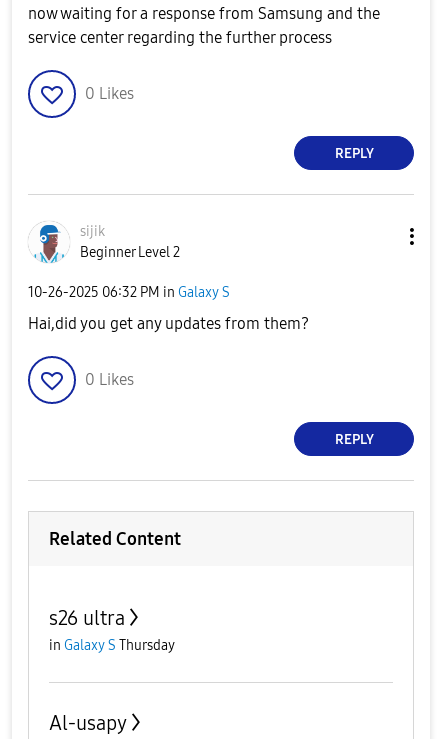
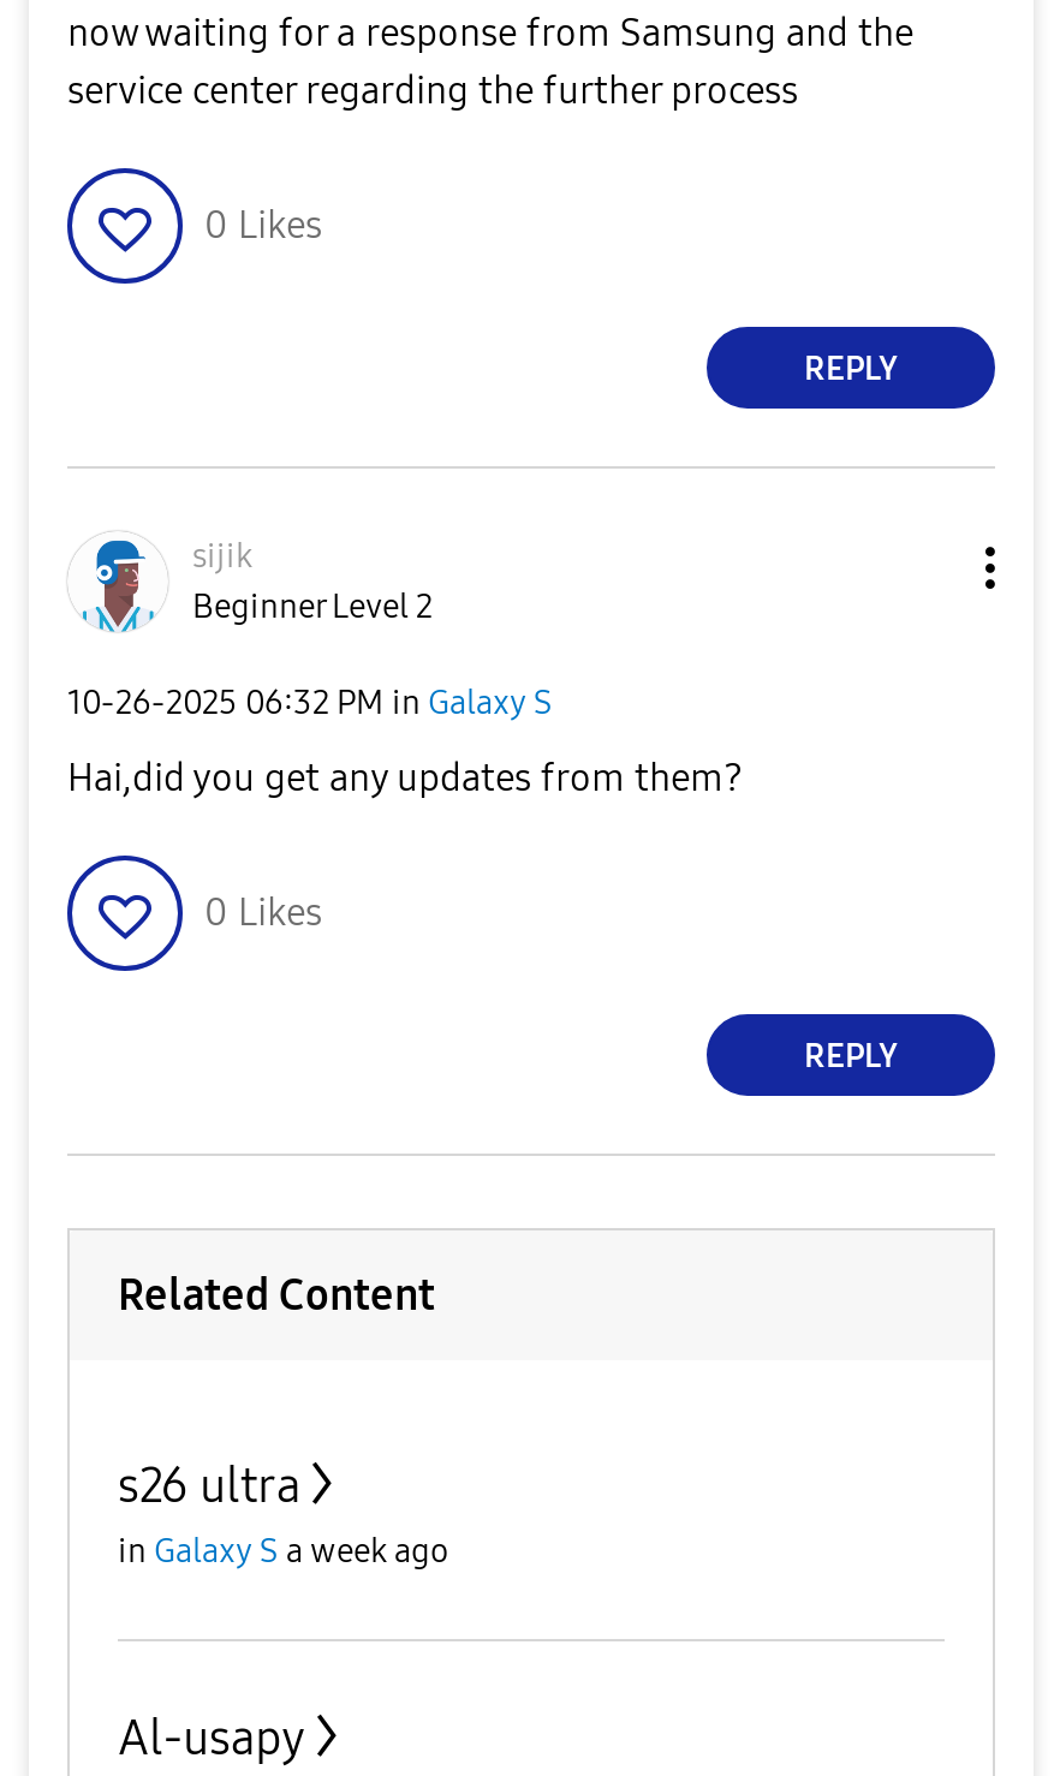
- in Galaxy S Thursday
+ in Galaxy S a week ago
